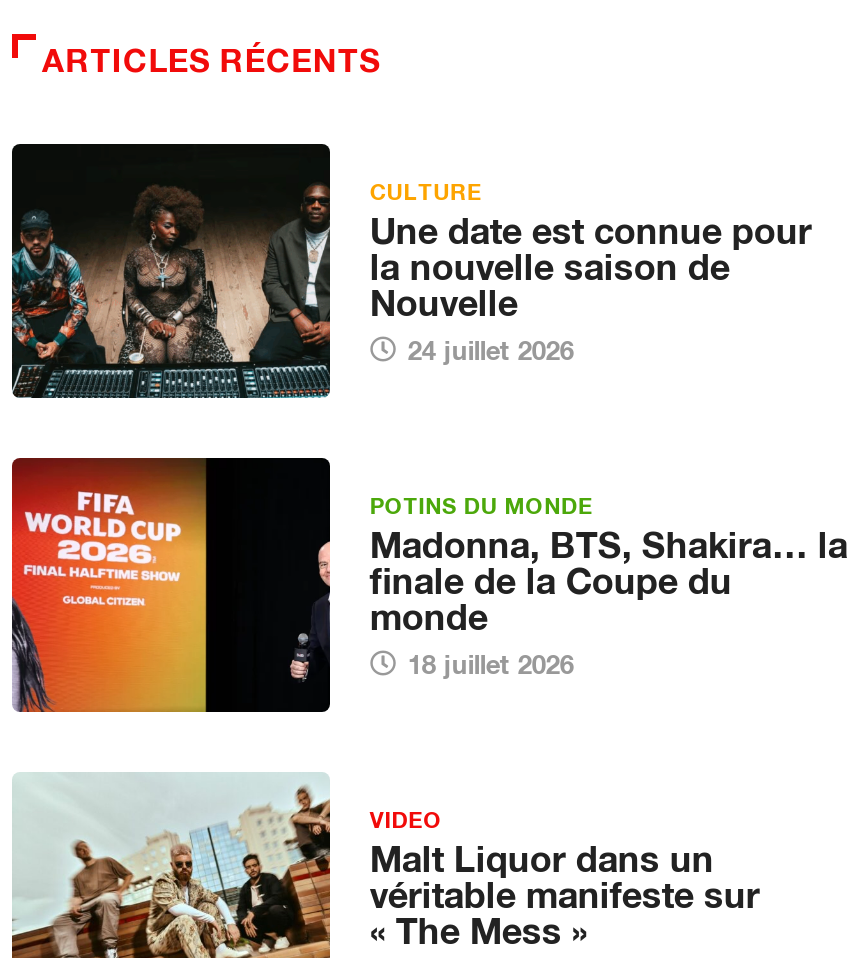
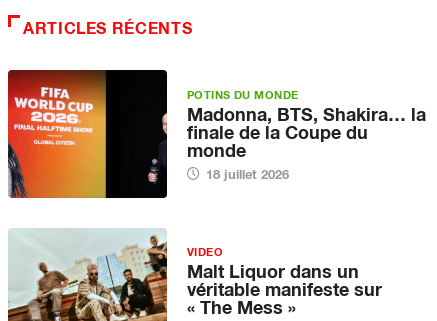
- [image]
- CULTURE
- Une date est connue pour
- la nouvelle saison de
- Nouvelle
- 24 juillet 2026
